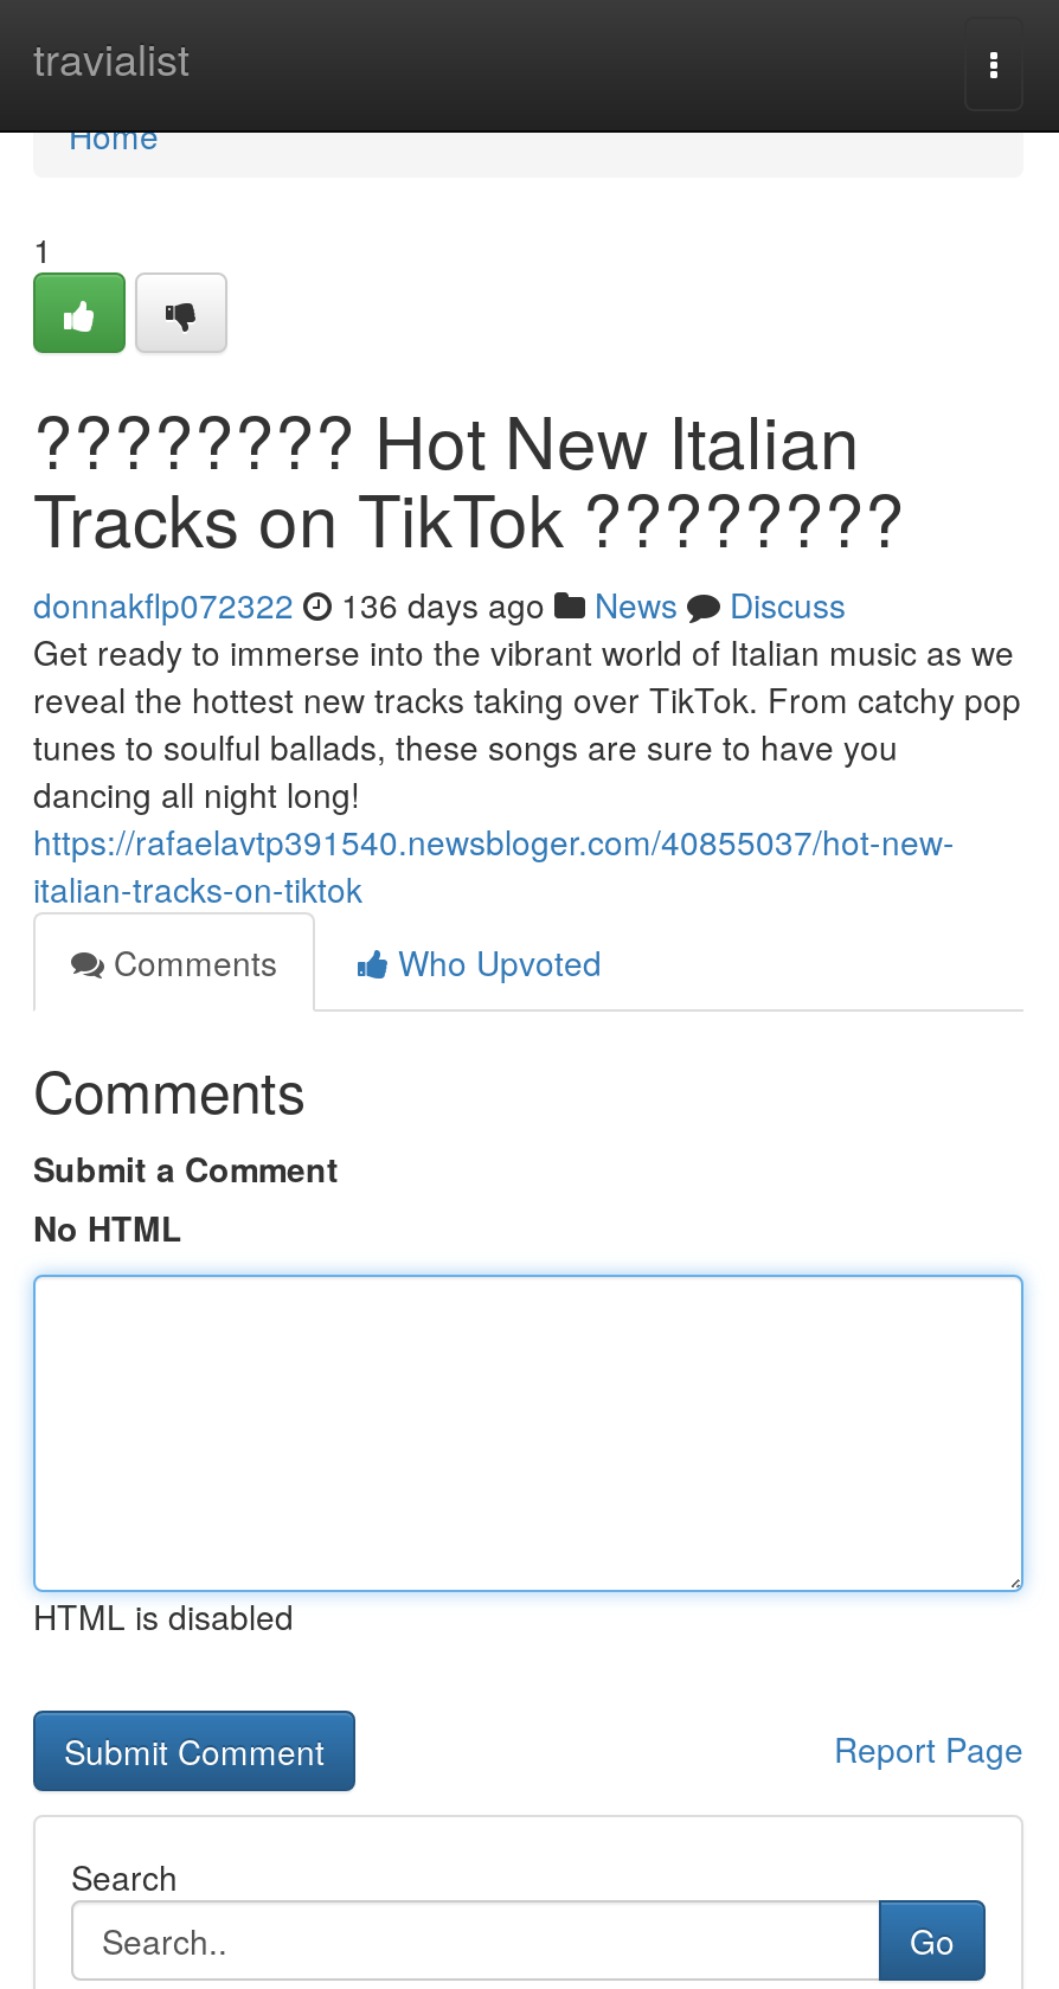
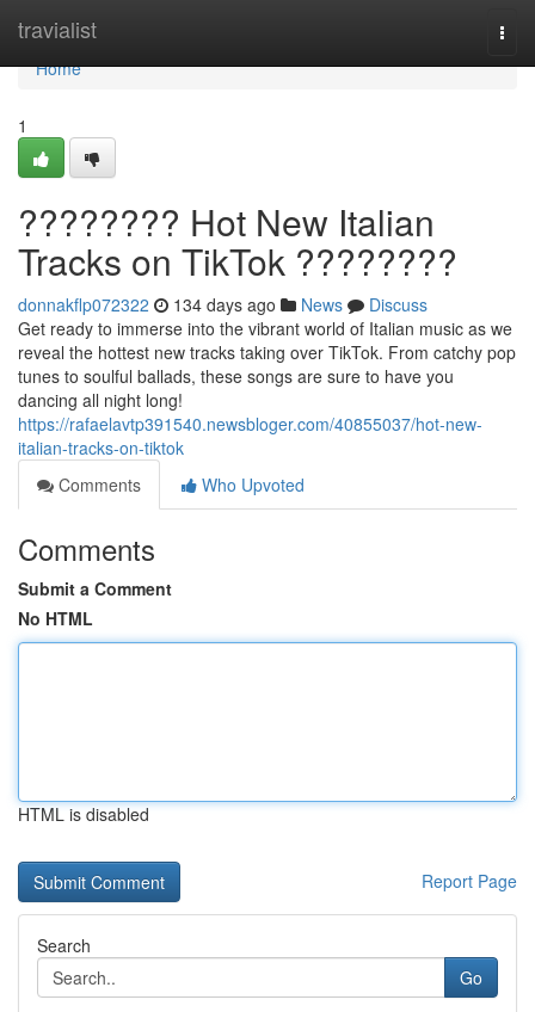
- donnakflp072322 136 days ago News Discuss
+ donnakflp072322 134 days ago News Discuss
